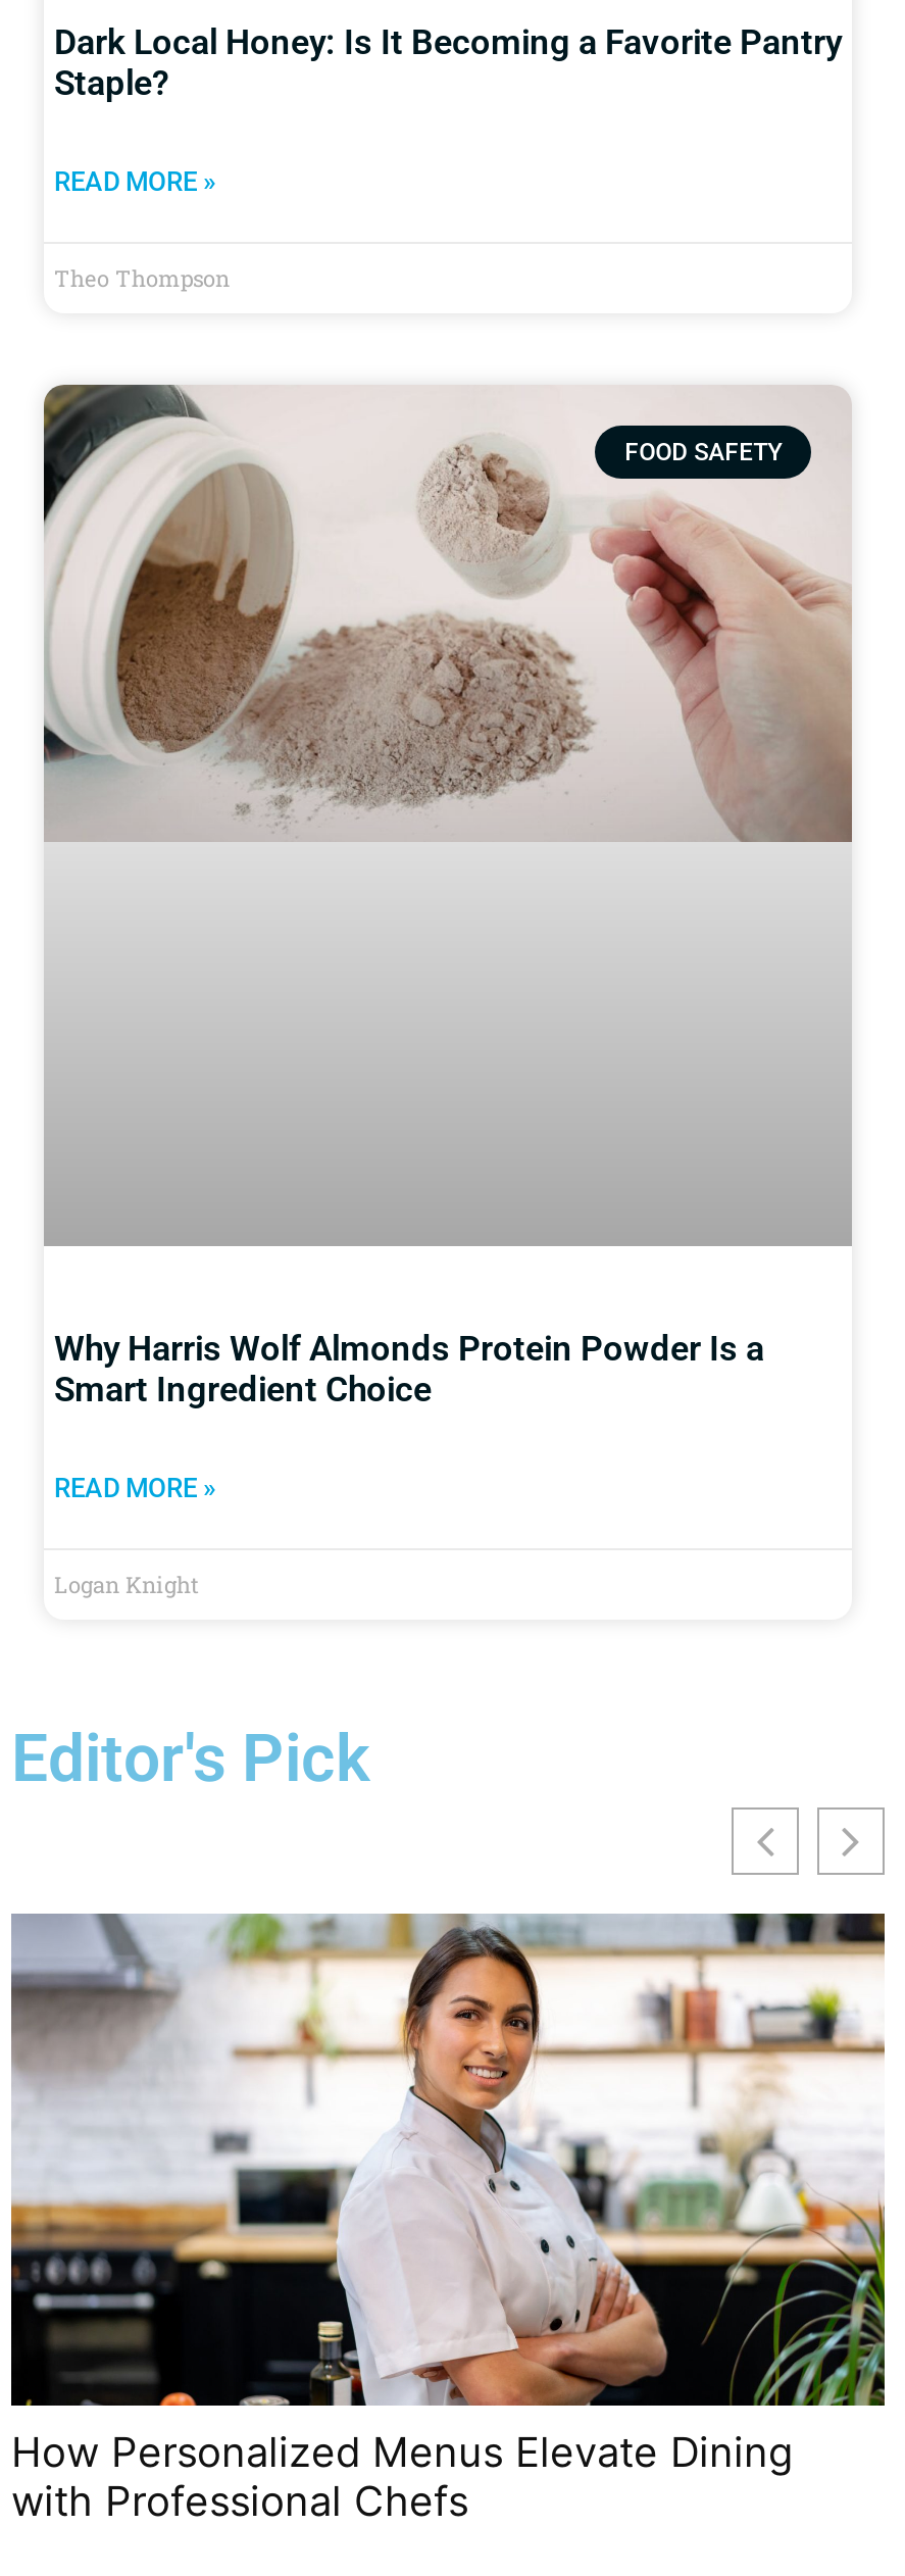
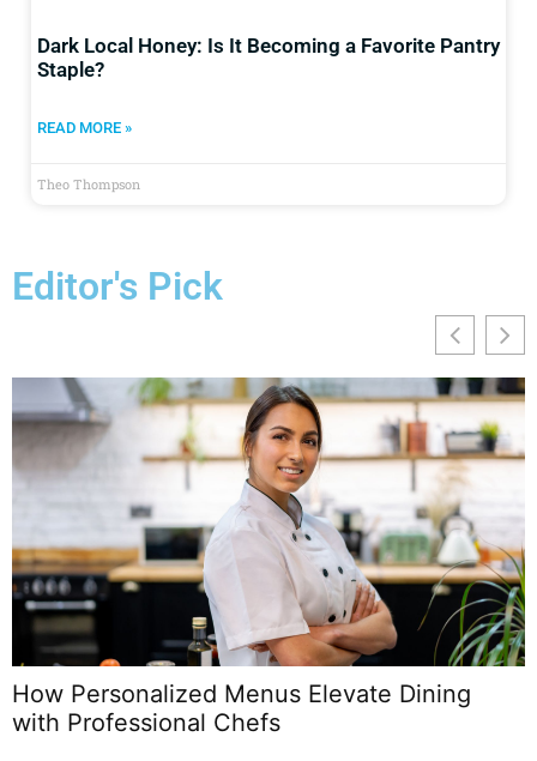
- [image]
- FOOD SAFETY

- Why Harris Wolf Almonds Protein Powder Is a
- Smart Ingredient Choice
- READ MORE »
- Logan Knight
